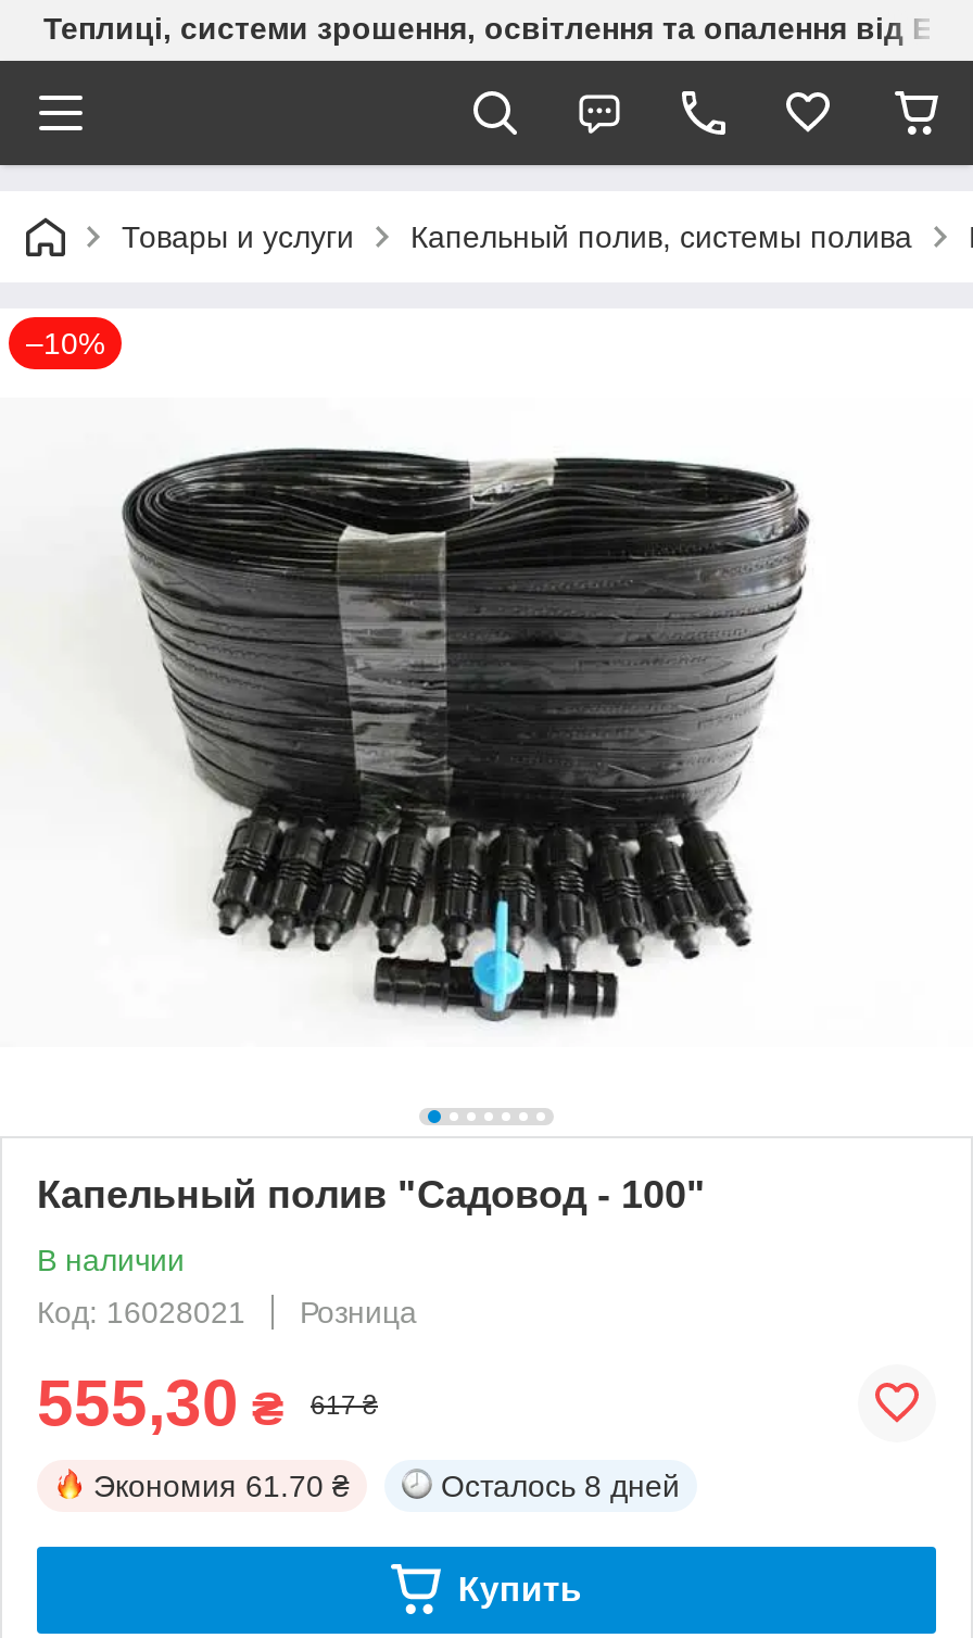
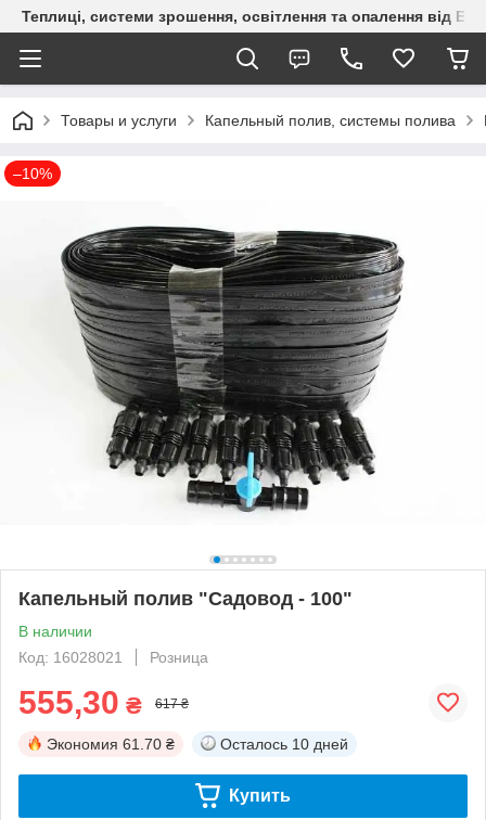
- Осталось 8 дней
+ Осталось 10 дней
